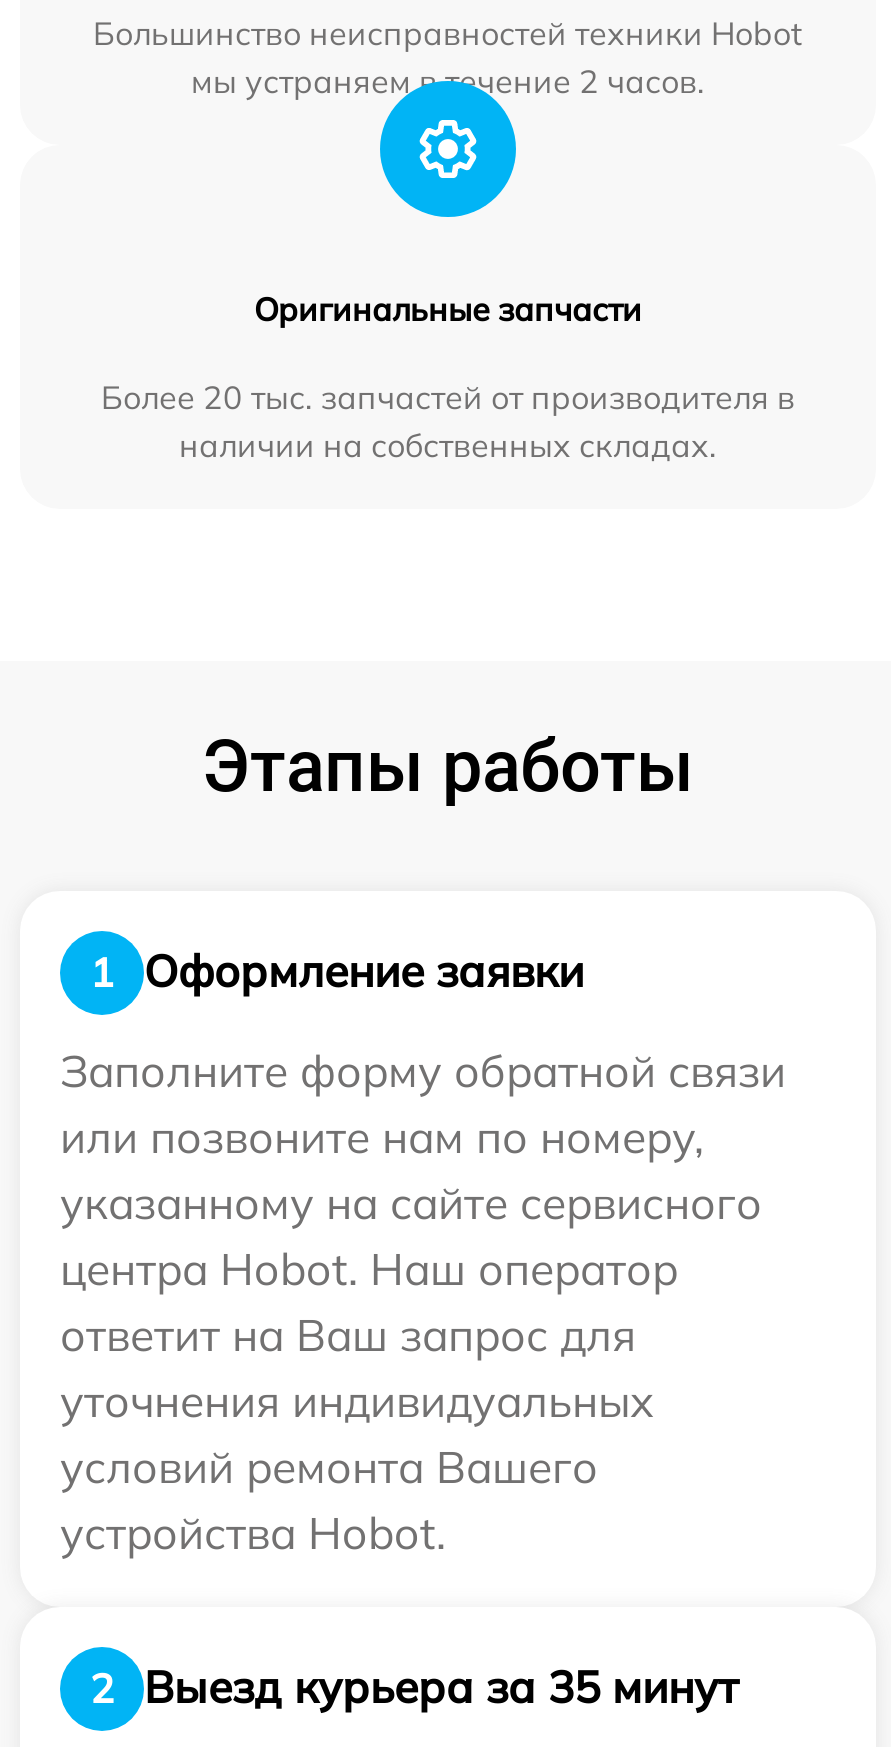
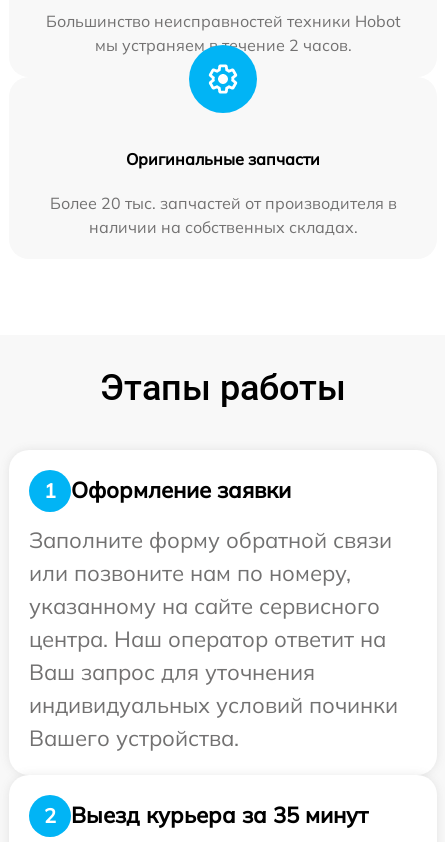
- центра Hobot. Наш оператор
- ответит на Ваш запрос для
- уточнения индивидуальных
- условий ремонта Вашего
- устройства Hobot.
+ центра. Наш оператор ответит на
+ Ваш запрос для уточнения
+ индивидуальных условий починки
+ Вашего устройства.
